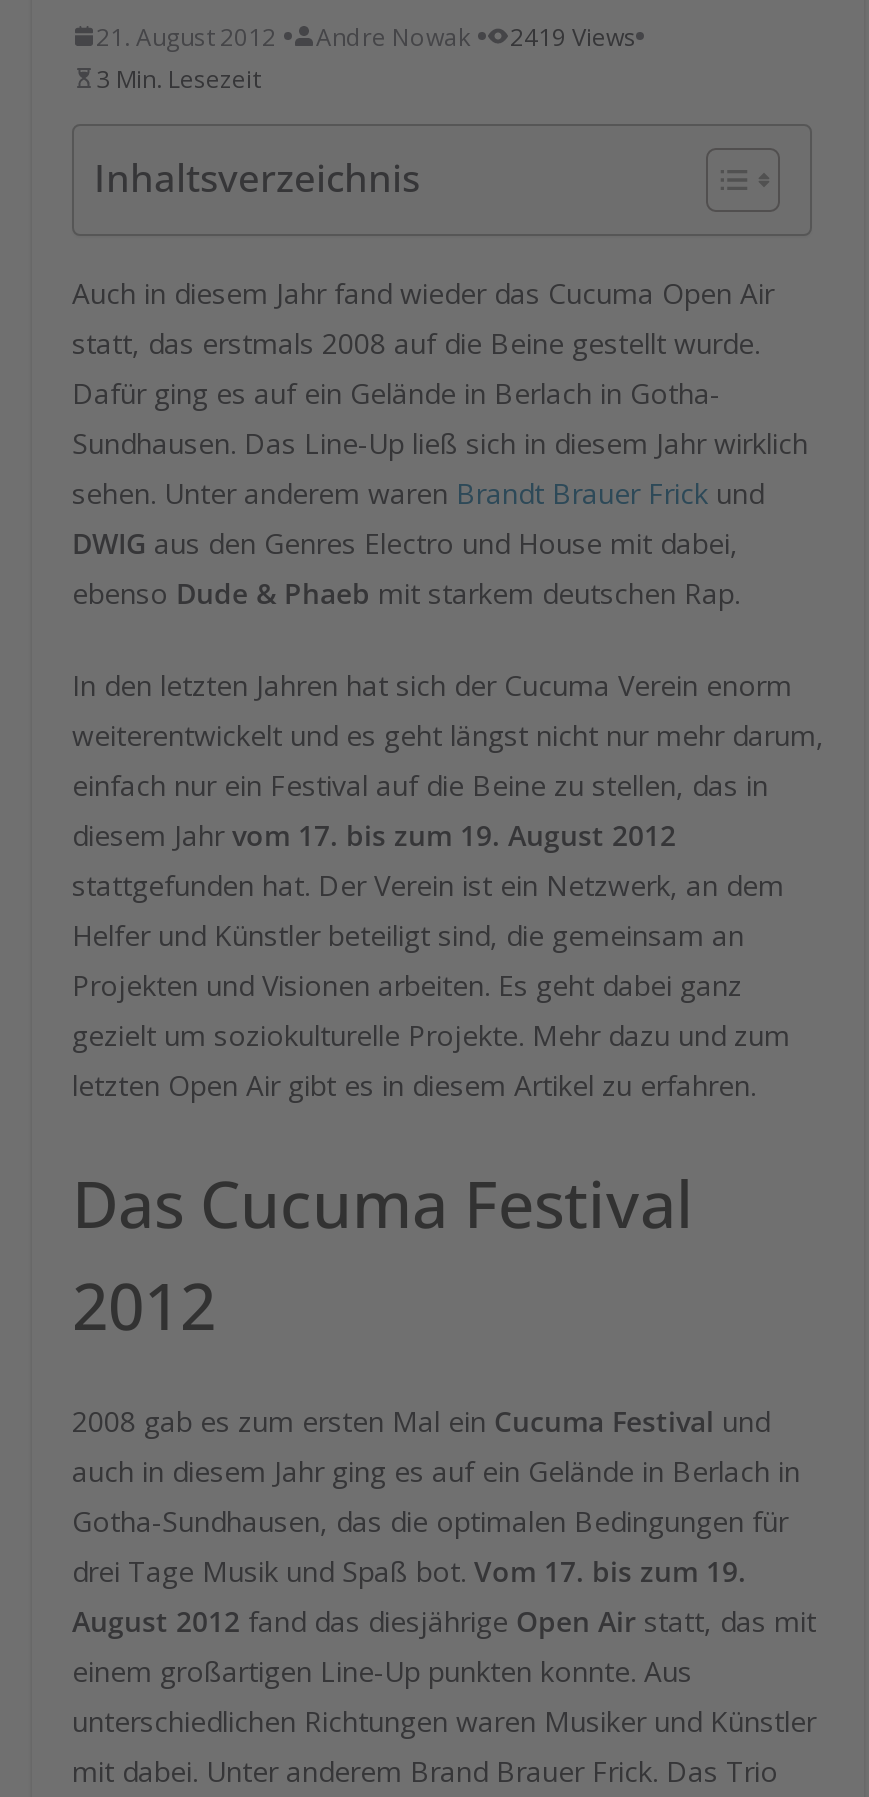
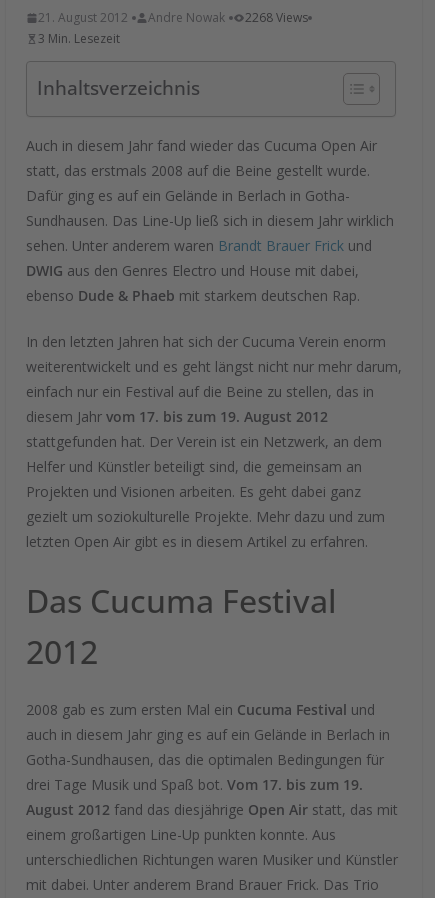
- 2419 Views
+ 2268 Views
